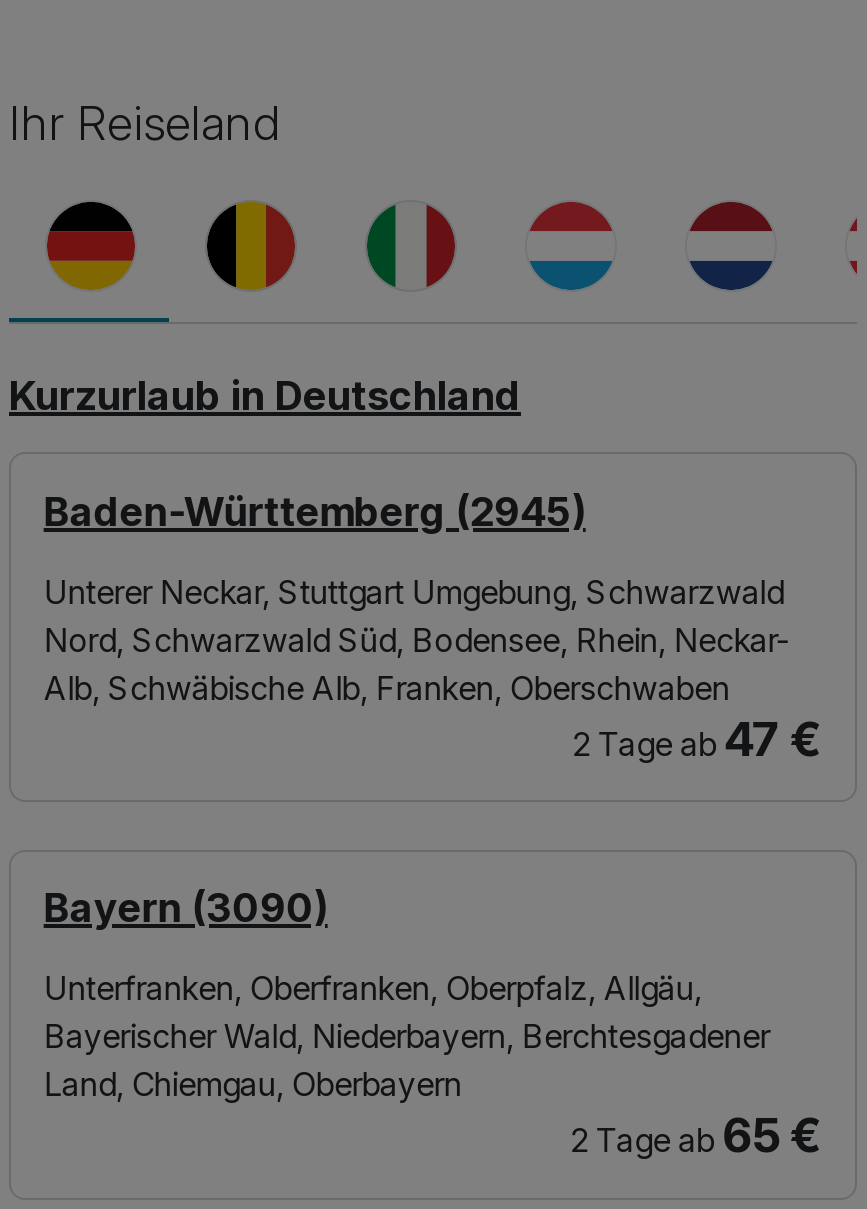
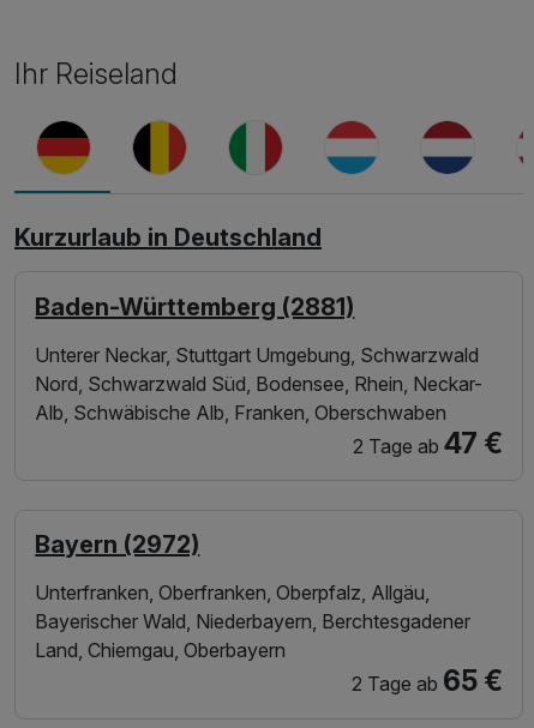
- Baden-Württemberg (2945)
+ Baden-Württemberg (2881)

- Bayern (3090)
+ Bayern (2972)
